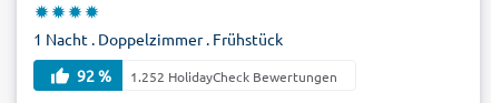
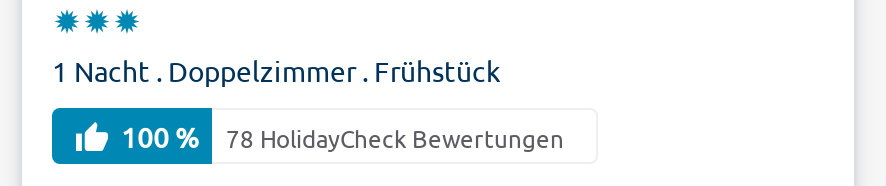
- 92 %
+ 100 %

- 1.252 HolidayCheck Bewertungen
+ 78 HolidayCheck Bewertungen
